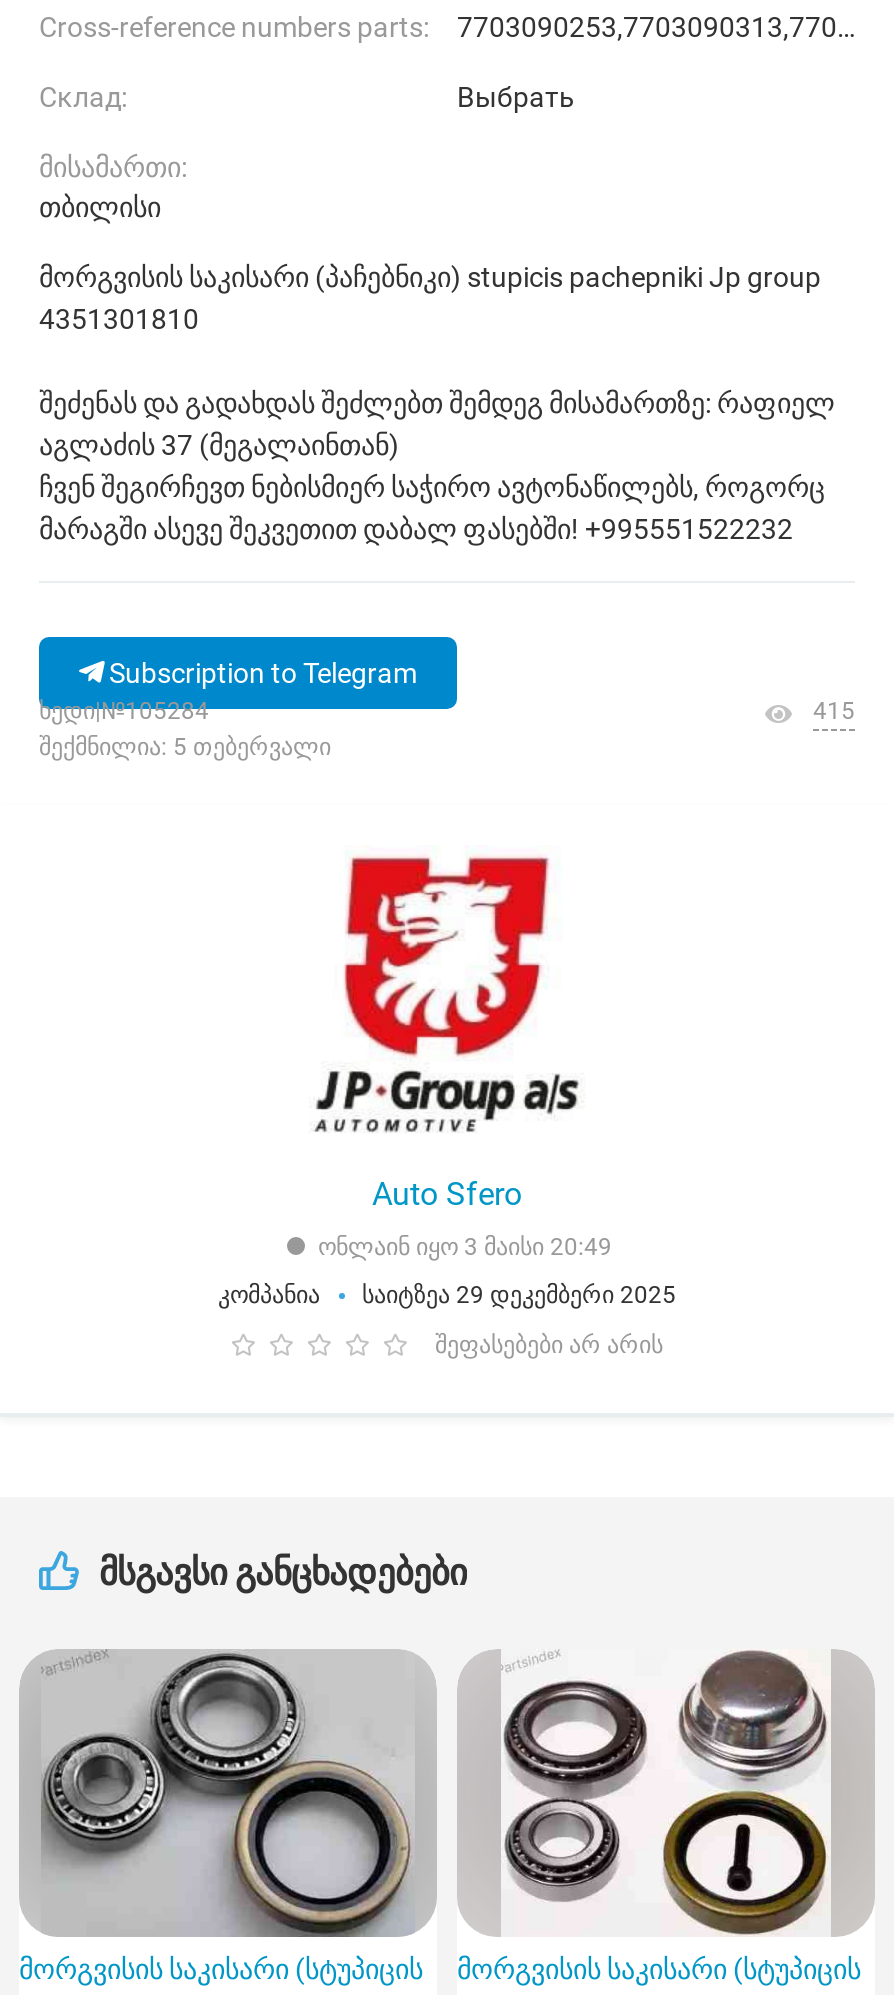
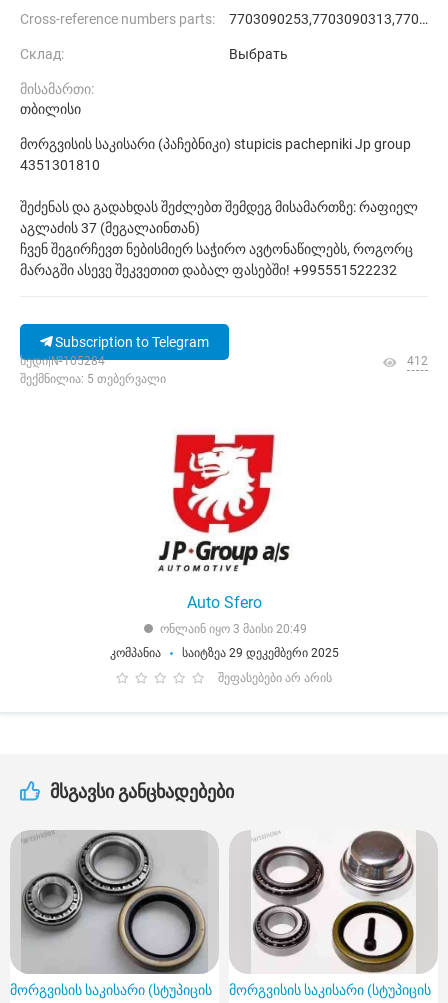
- 415
+ 412
